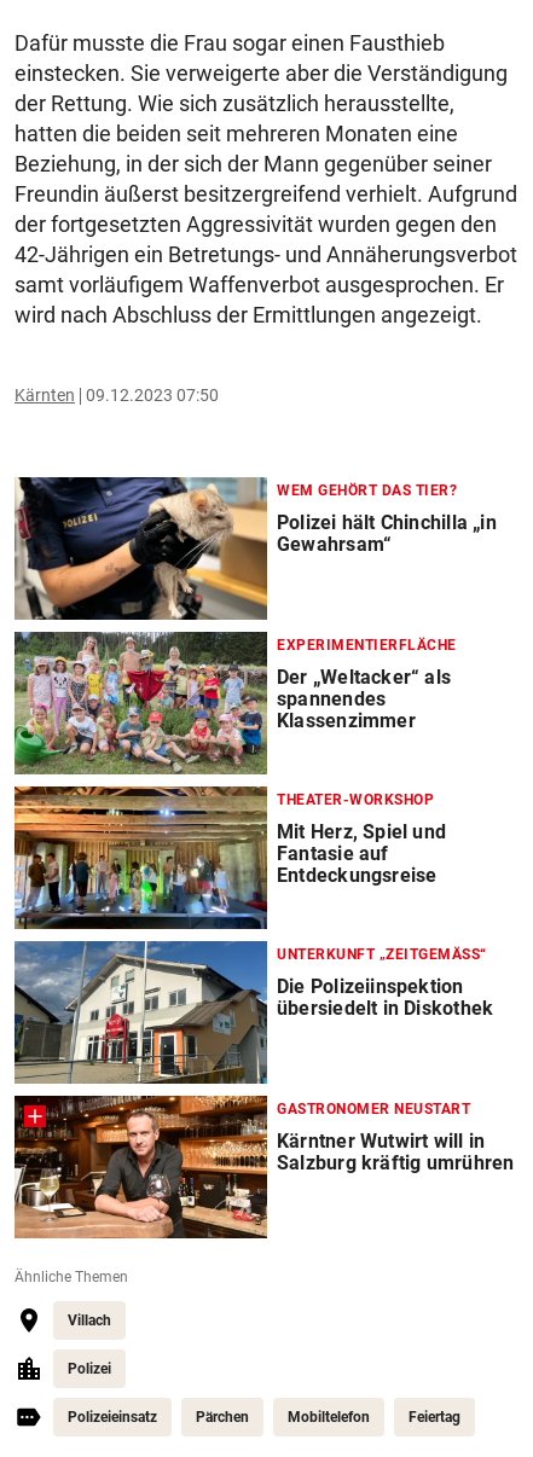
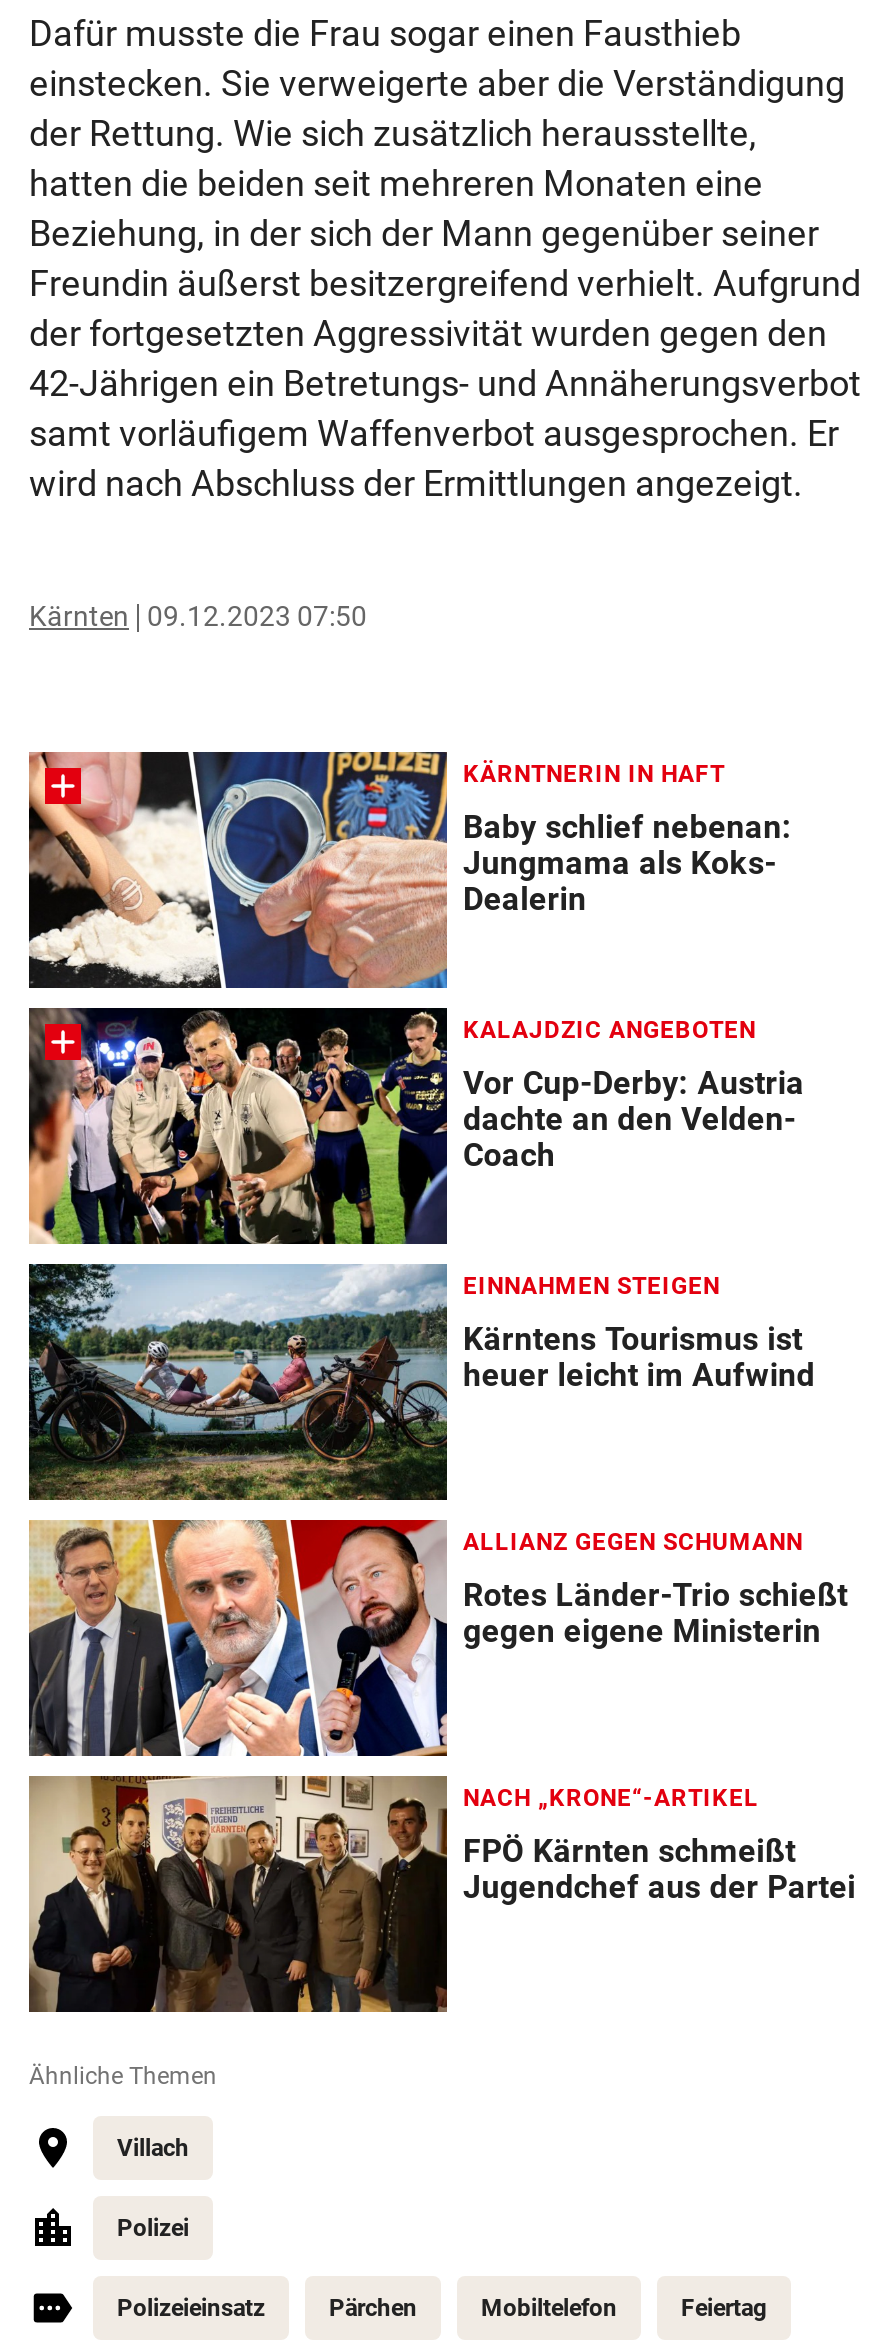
- [image]
- WEM GEHÖRT DAS TIER?
+ [image]
+ KÄRNTNERIN IN HAFT

- Polizei hält Chinchilla „in
- Gewahrsam“
+ Baby schlief nebenan:
+ Jungmama als Koks-
+ Dealerin

- [image]
- EXPERIMENTIERFLÄCHE
+ [image]
+ KALAJDZIC ANGEBOTEN

- Der „Weltacker“ als
- spannendes
- Klassenzimmer
+ Vor Cup-Derby: Austria
+ dachte an den Velden-
+ Coach

- [image]
- THEATER-WORKSHOP
+ [image]
+ EINNAHMEN STEIGEN

- Mit Herz, Spiel und
- Fantasie auf
- Entdeckungsreise
+ Kärntens Tourismus ist
+ heuer leicht im Aufwind

- [image]
- UNTERKUNFT „ZEITGEMÄSS“
+ [image]
+ ALLIANZ GEGEN SCHUMANN

- Die Polizeiinspektion
- übersiedelt in Diskothek
+ Rotes Länder-Trio schießt
+ gegen eigene Ministerin

- [image]
- GASTRONOMER NEUSTART
+ [image]
+ NACH „KRONE“-ARTIKEL

- Kärntner Wutwirt will in
- Salzburg kräftig umrühren
+ FPÖ Kärnten schmeißt
+ Jugendchef aus der Partei
